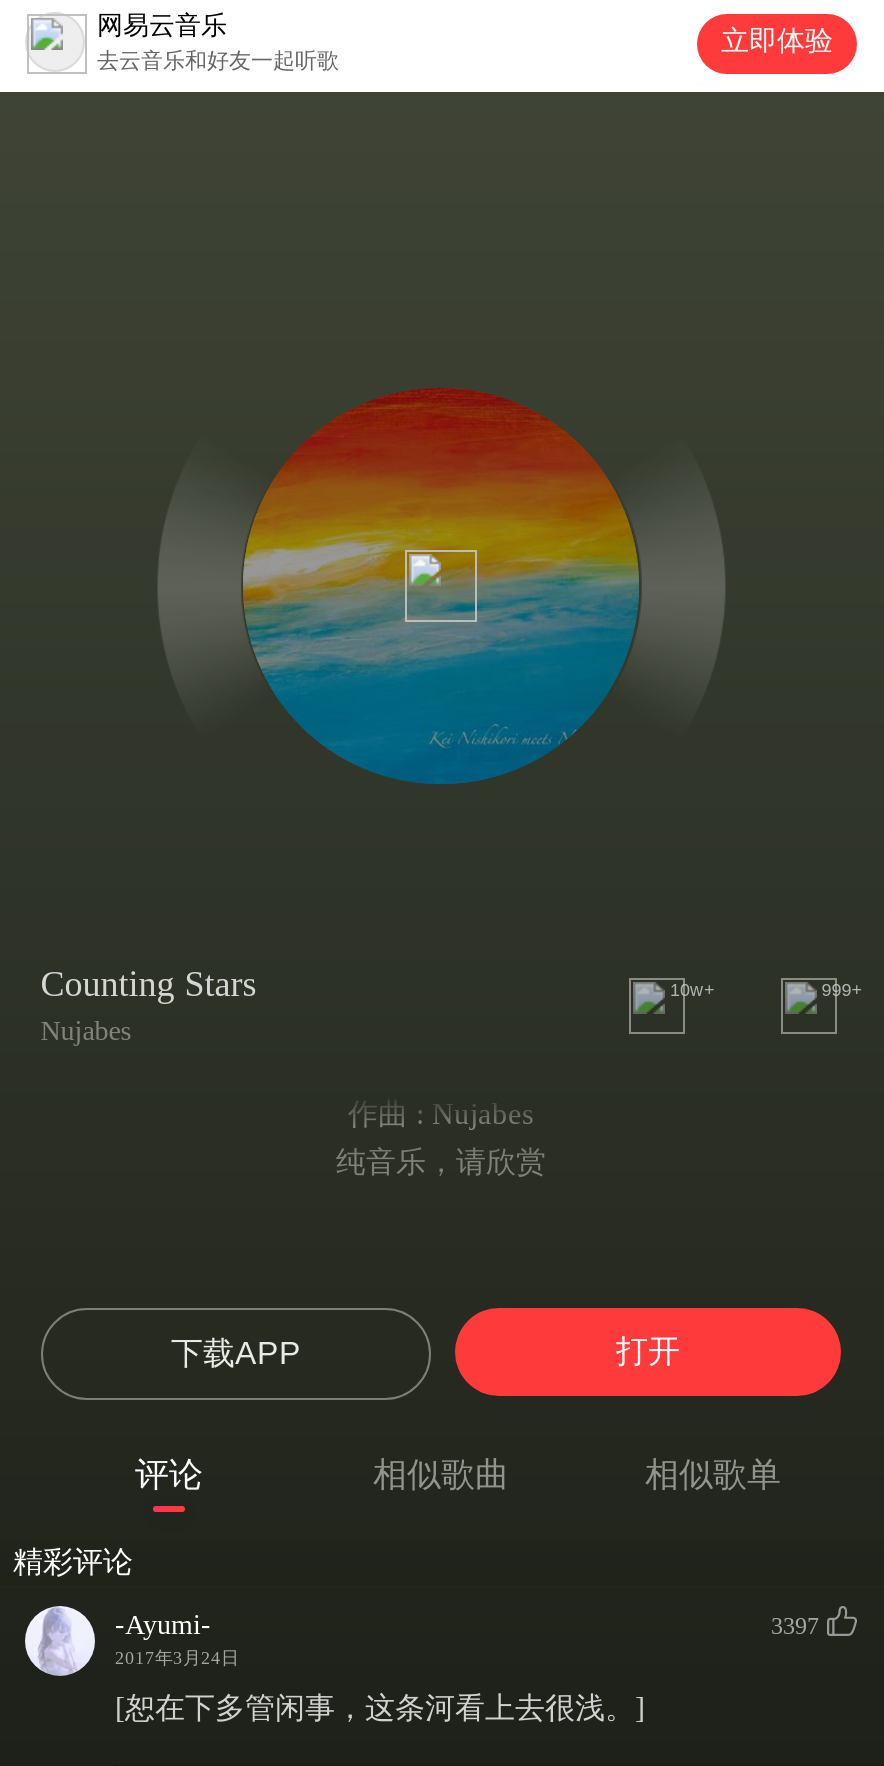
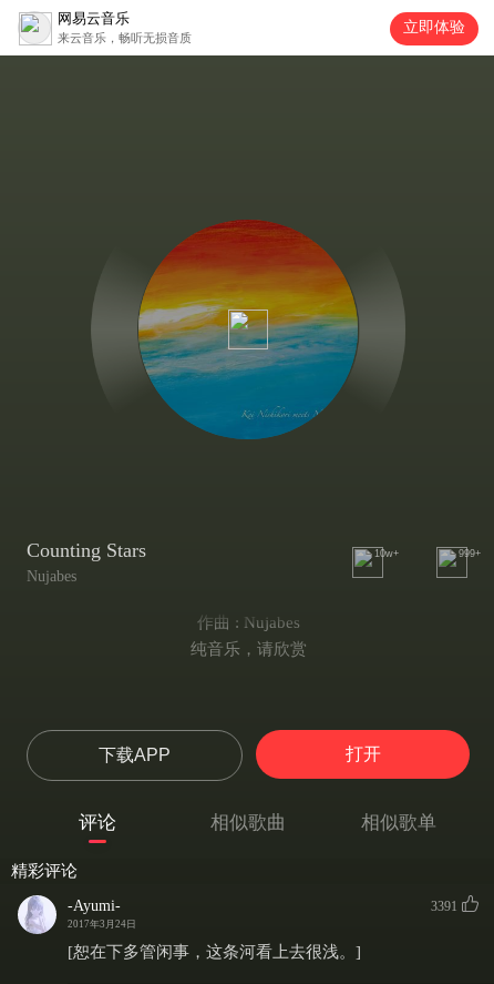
- 去云音乐和好友一起听歌
+ 来云音乐，畅听无损音质

- 3397
+ 3391
